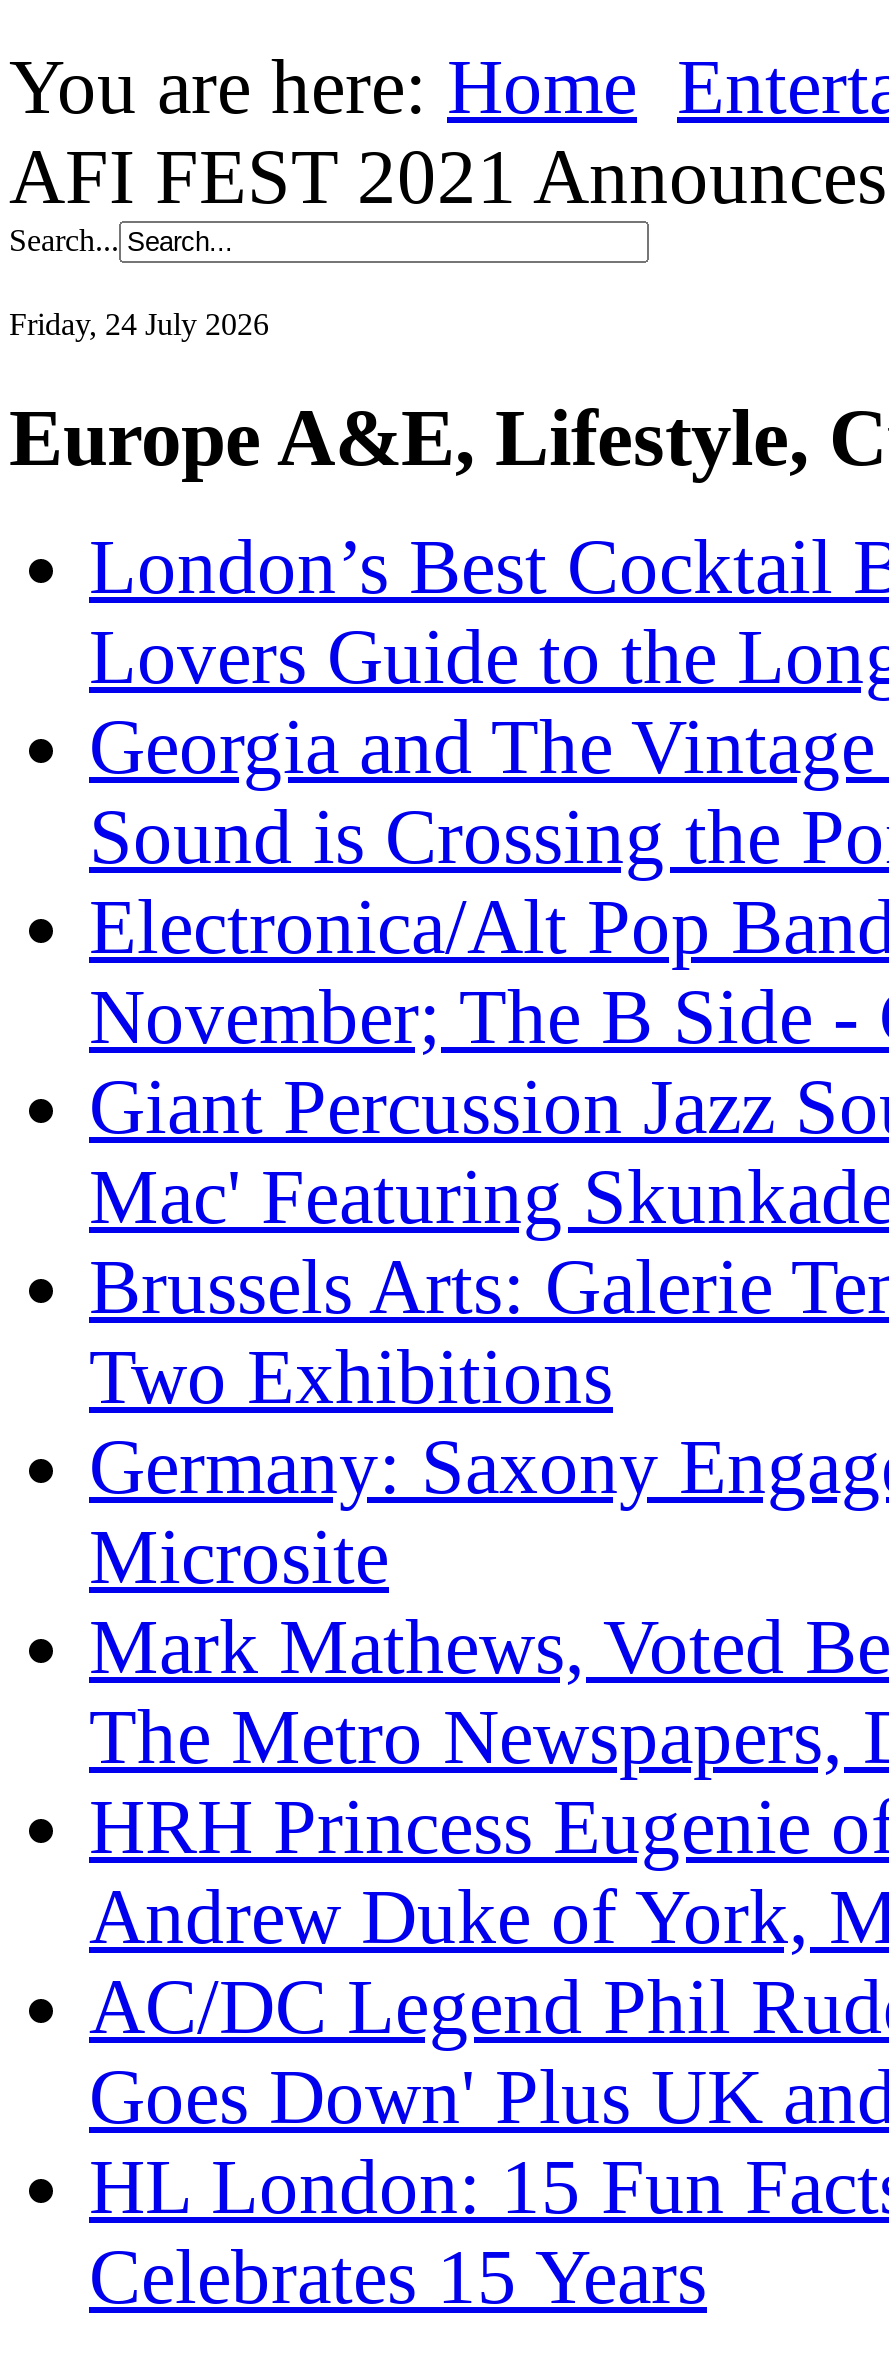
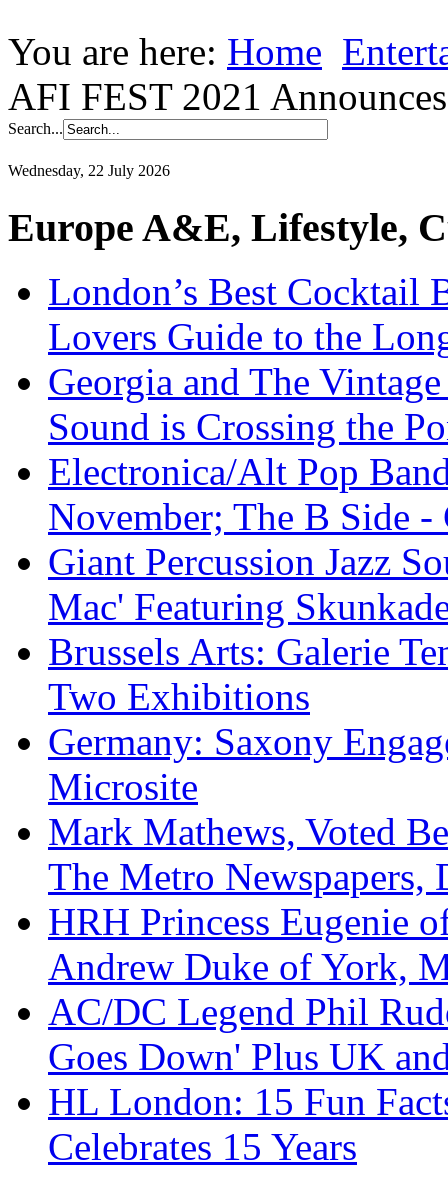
- Friday, 24 July 2026
+ Wednesday, 22 July 2026
